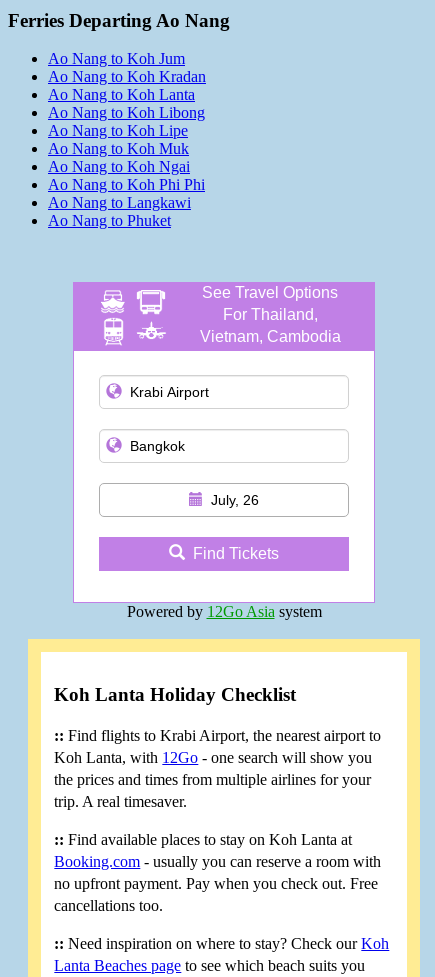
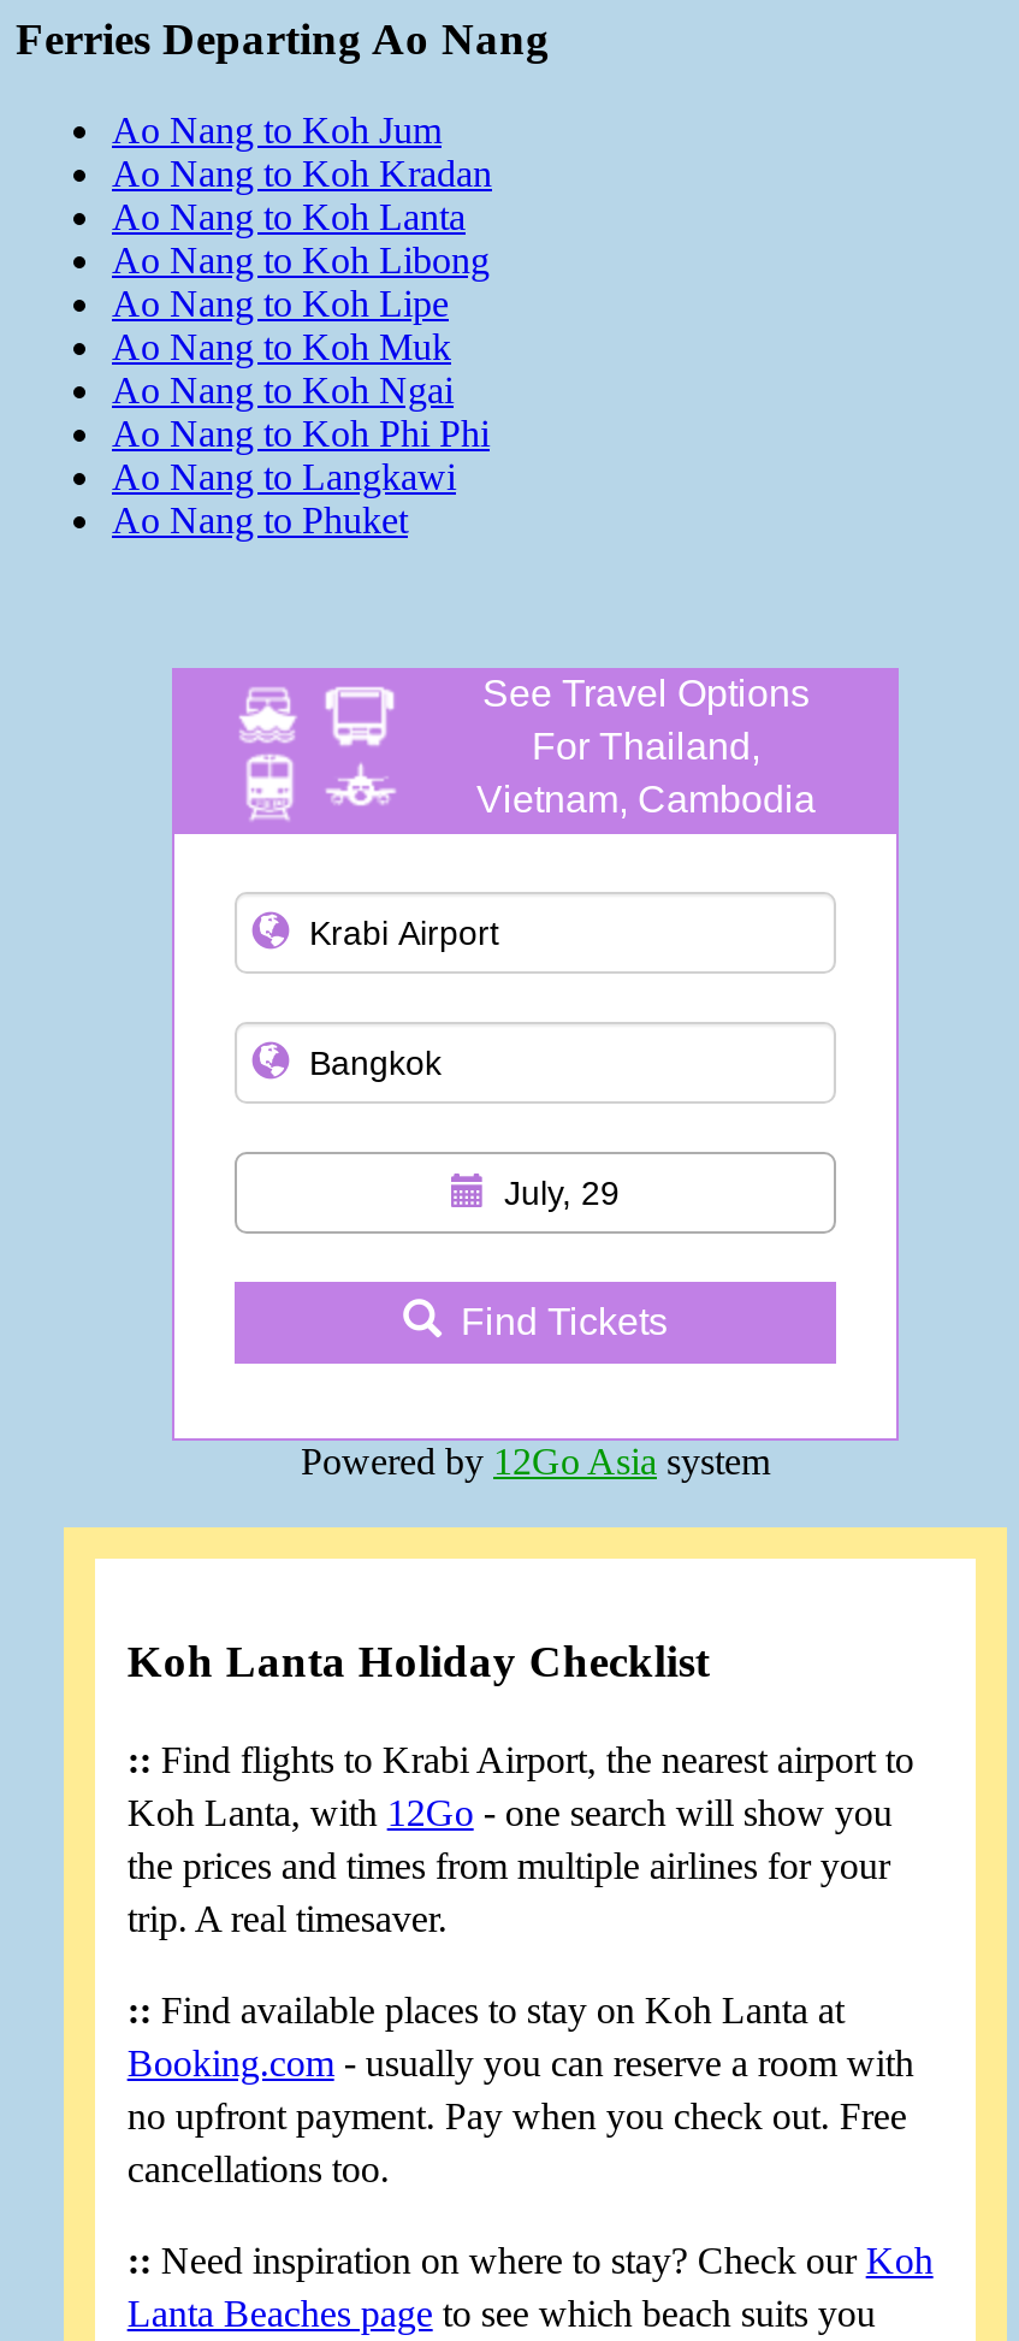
- July, 26
+ July, 29
